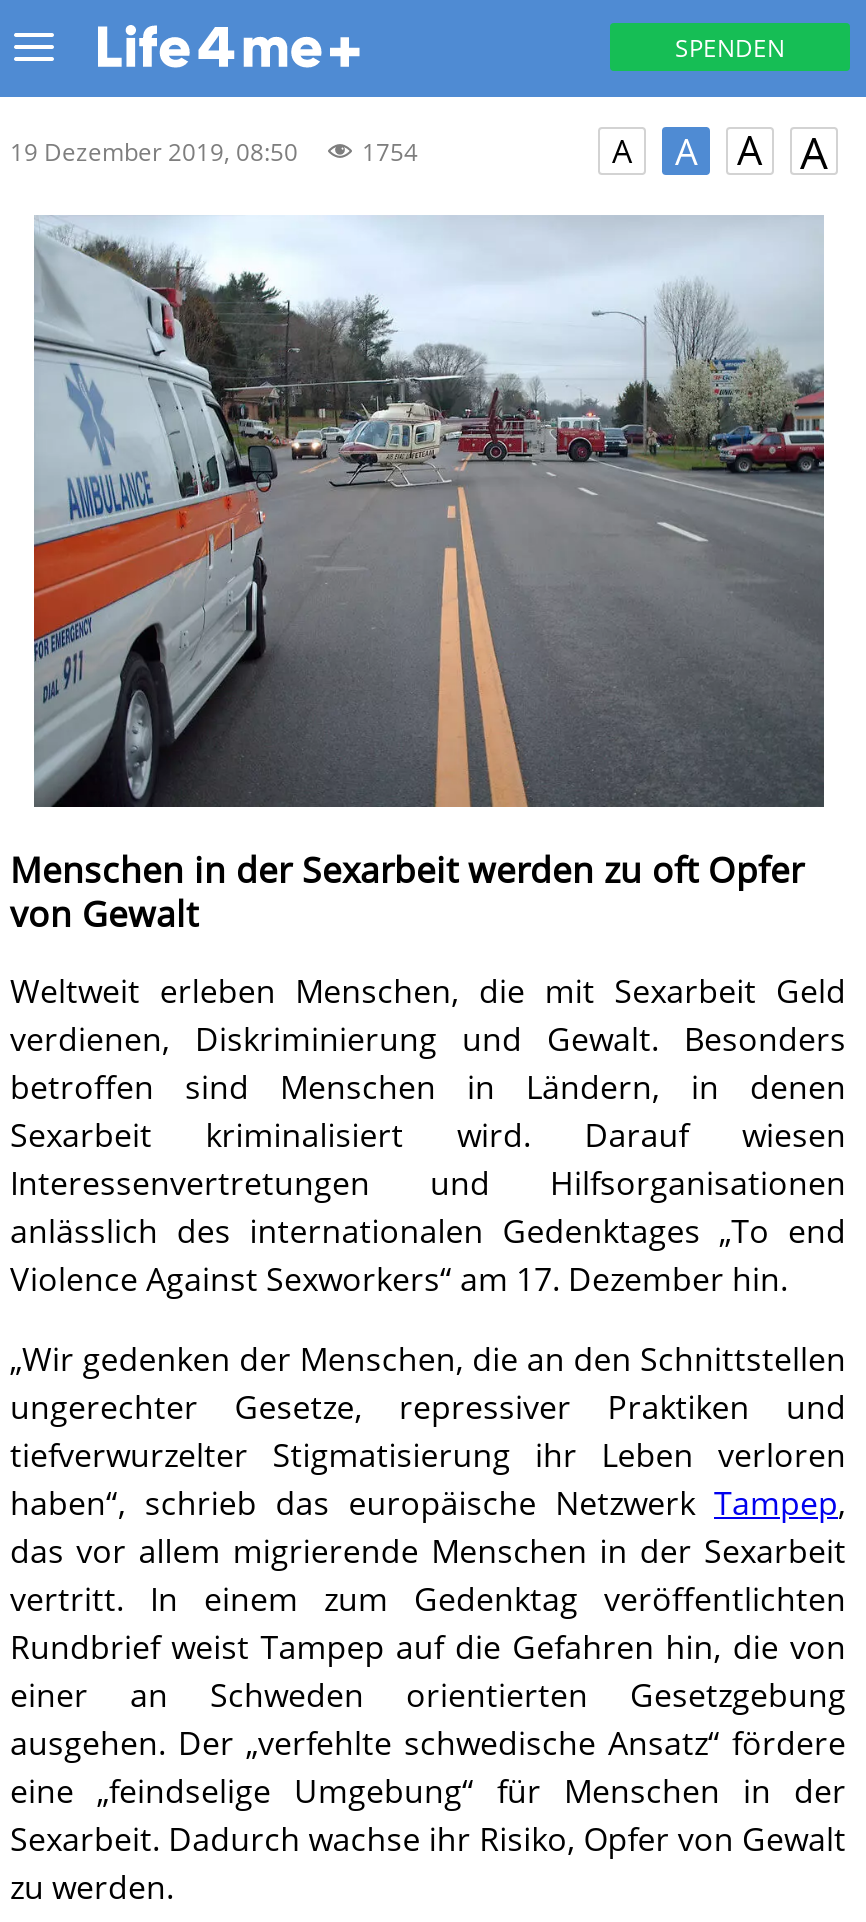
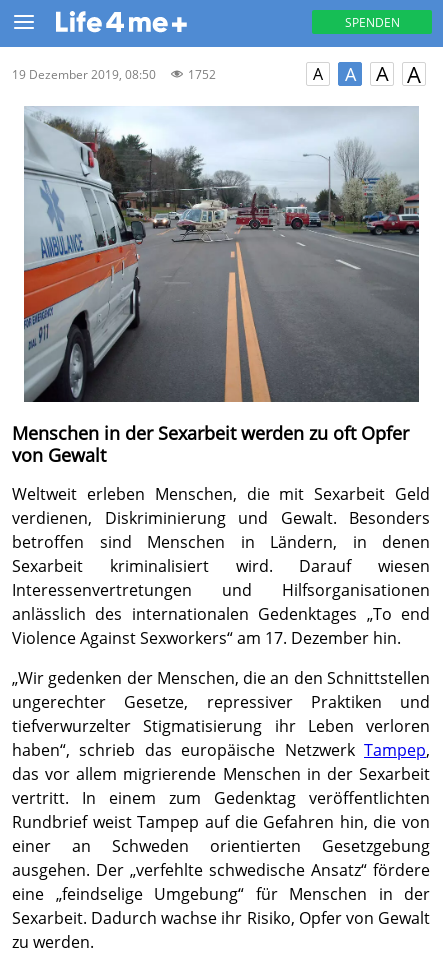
- 19 Dezember 2019, 08:50 1754
+ 19 Dezember 2019, 08:50 1752
